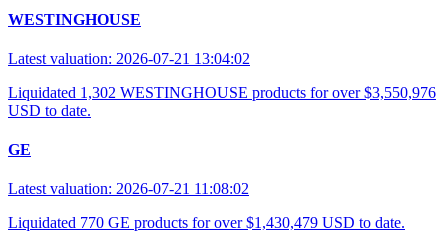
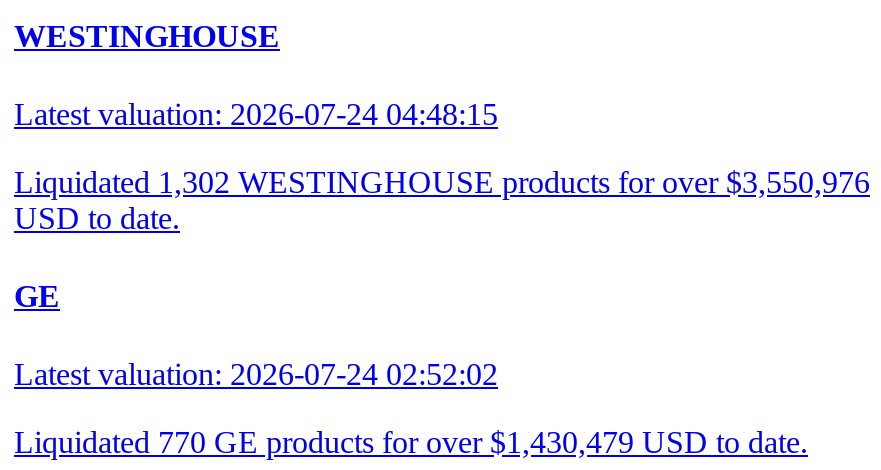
- Latest valuation: 2026-07-21 13:04:02
+ Latest valuation: 2026-07-24 04:48:15

- Latest valuation: 2026-07-21 11:08:02
+ Latest valuation: 2026-07-24 02:52:02
